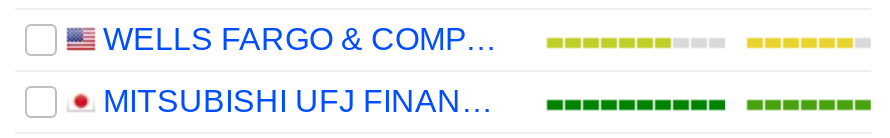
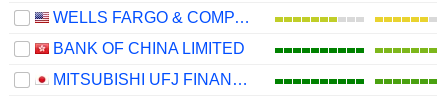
+ BANK OF CHINA LIMITED
